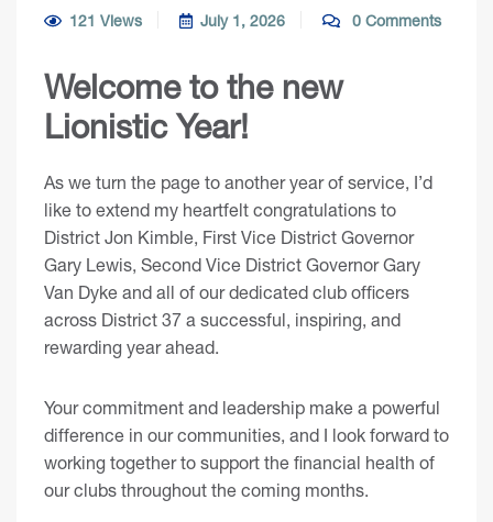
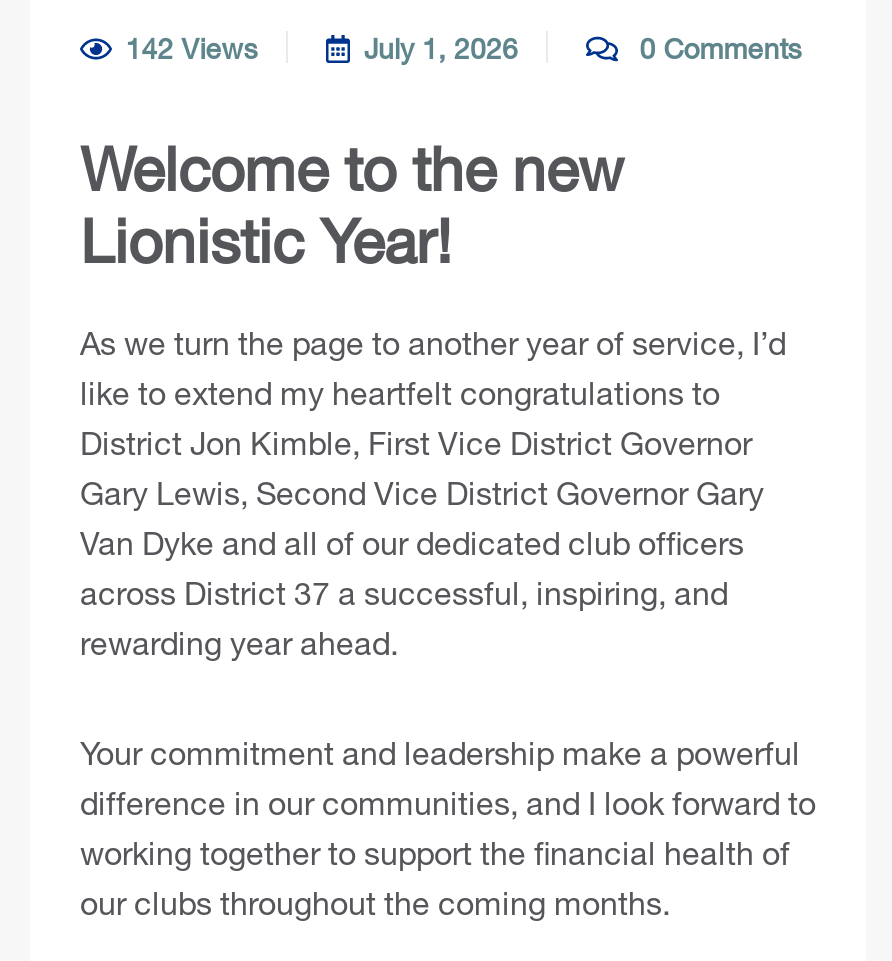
- 121 Views
+ 142 Views
